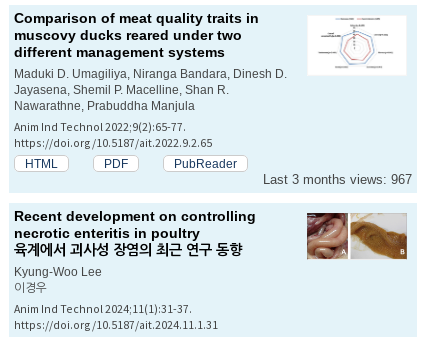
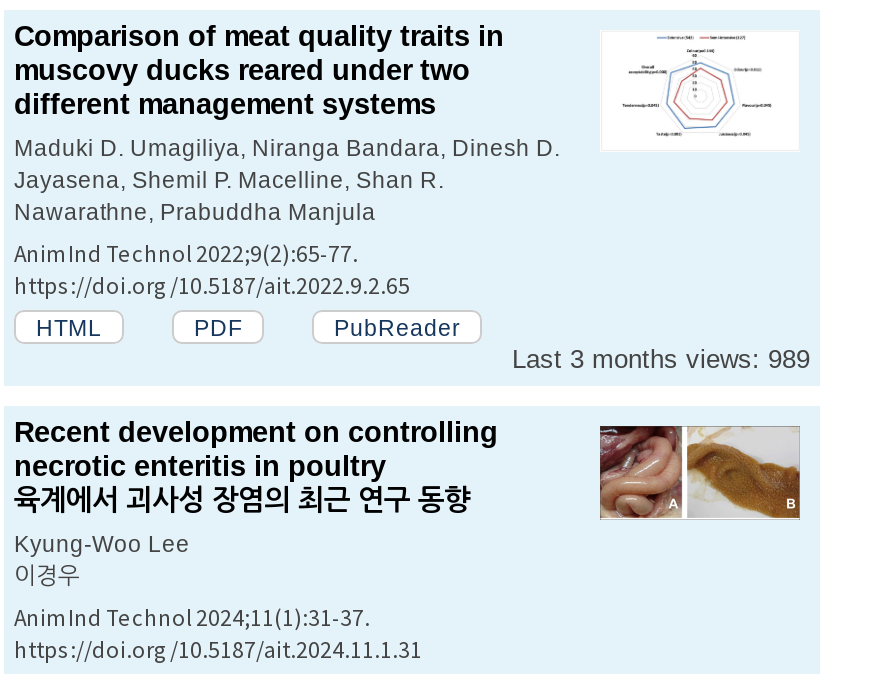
- Last 3 months views: 967
+ Last 3 months views: 989
